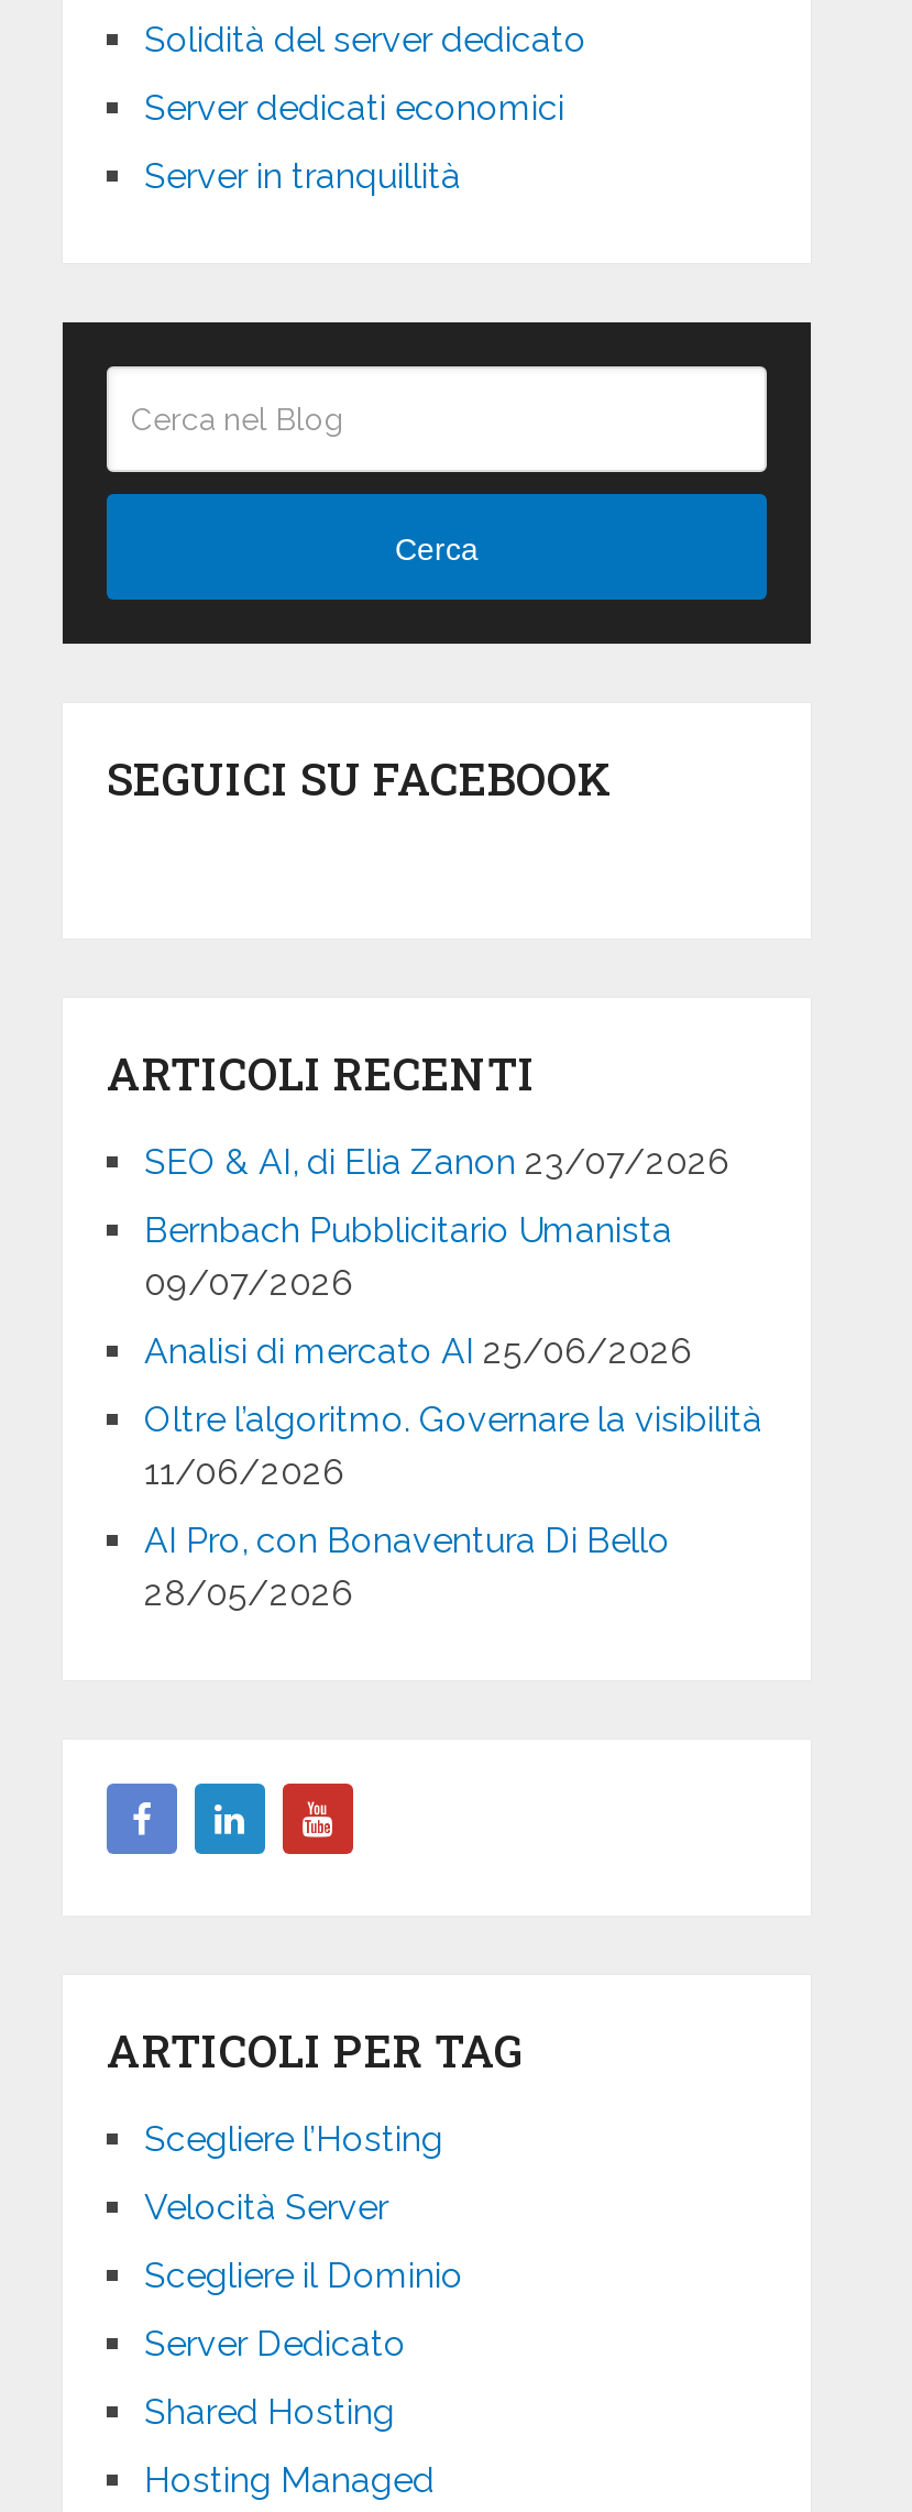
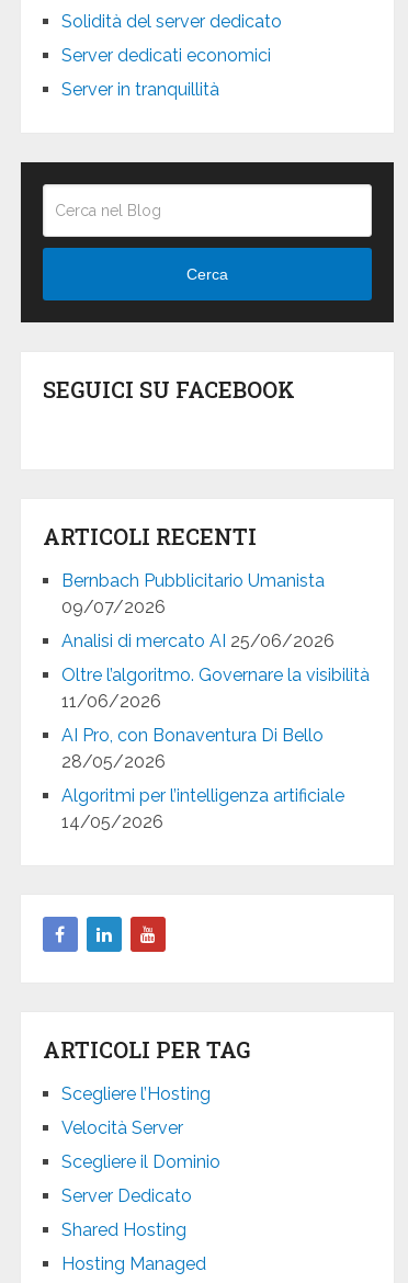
- SEO & AI, di Elia Zanon 23/07/2026

moved up: Bernbach Pubblicitario Umanista | 09/07/2026 | Analisi di mercato AI 25/06/2026 | Oltre l’algoritmo. Governare la visibilità | 11/06/2026 | AI Pro, con Bonaventura Di Bello | 28/05/2026

+ Algoritmi per l’intelligenza artificiale
+ 14/05/2026
